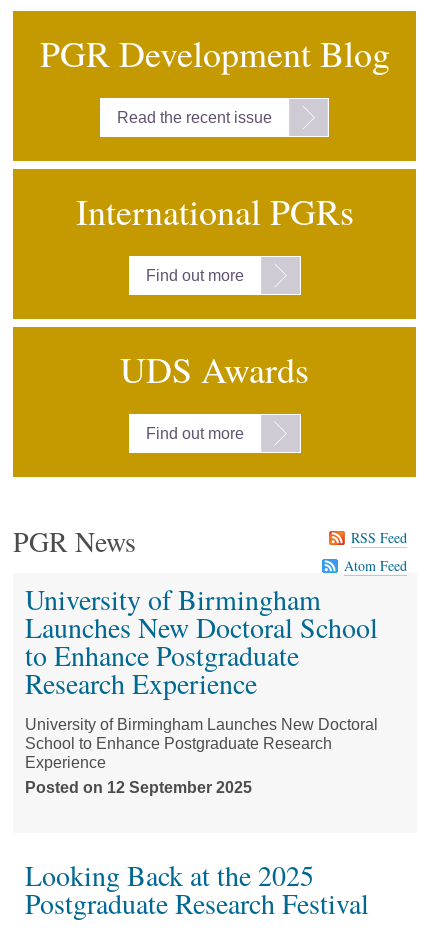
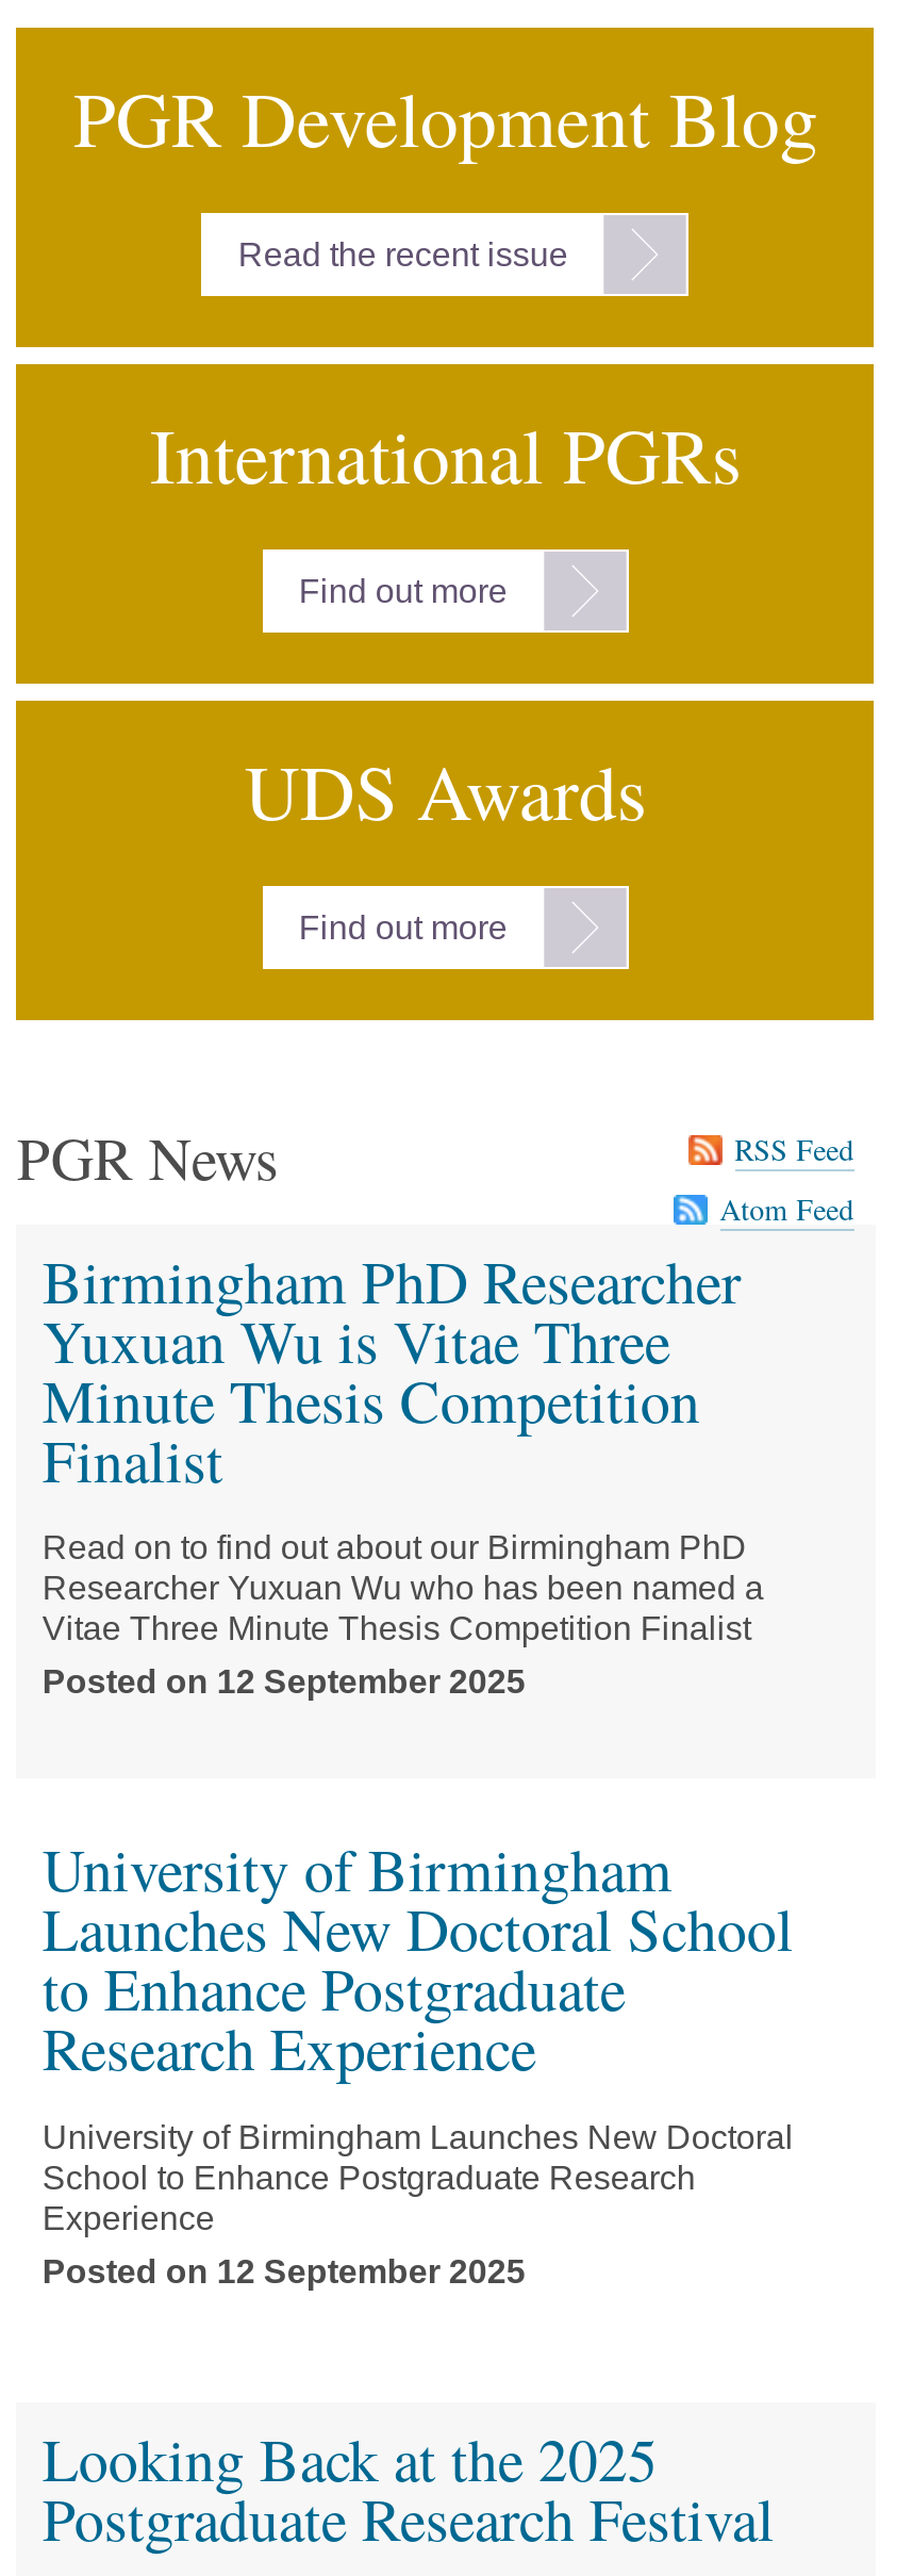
+ Birmingham PhD Researcher
+ Yuxuan Wu is Vitae Three
+ Minute Thesis Competition
+ Finalist
+ Read on to find out about our Birmingham PhD
+ Researcher Yuxuan Wu who has been named a
+ Vitae Three Minute Thesis Competition Finalist
+ 12 September 2025
